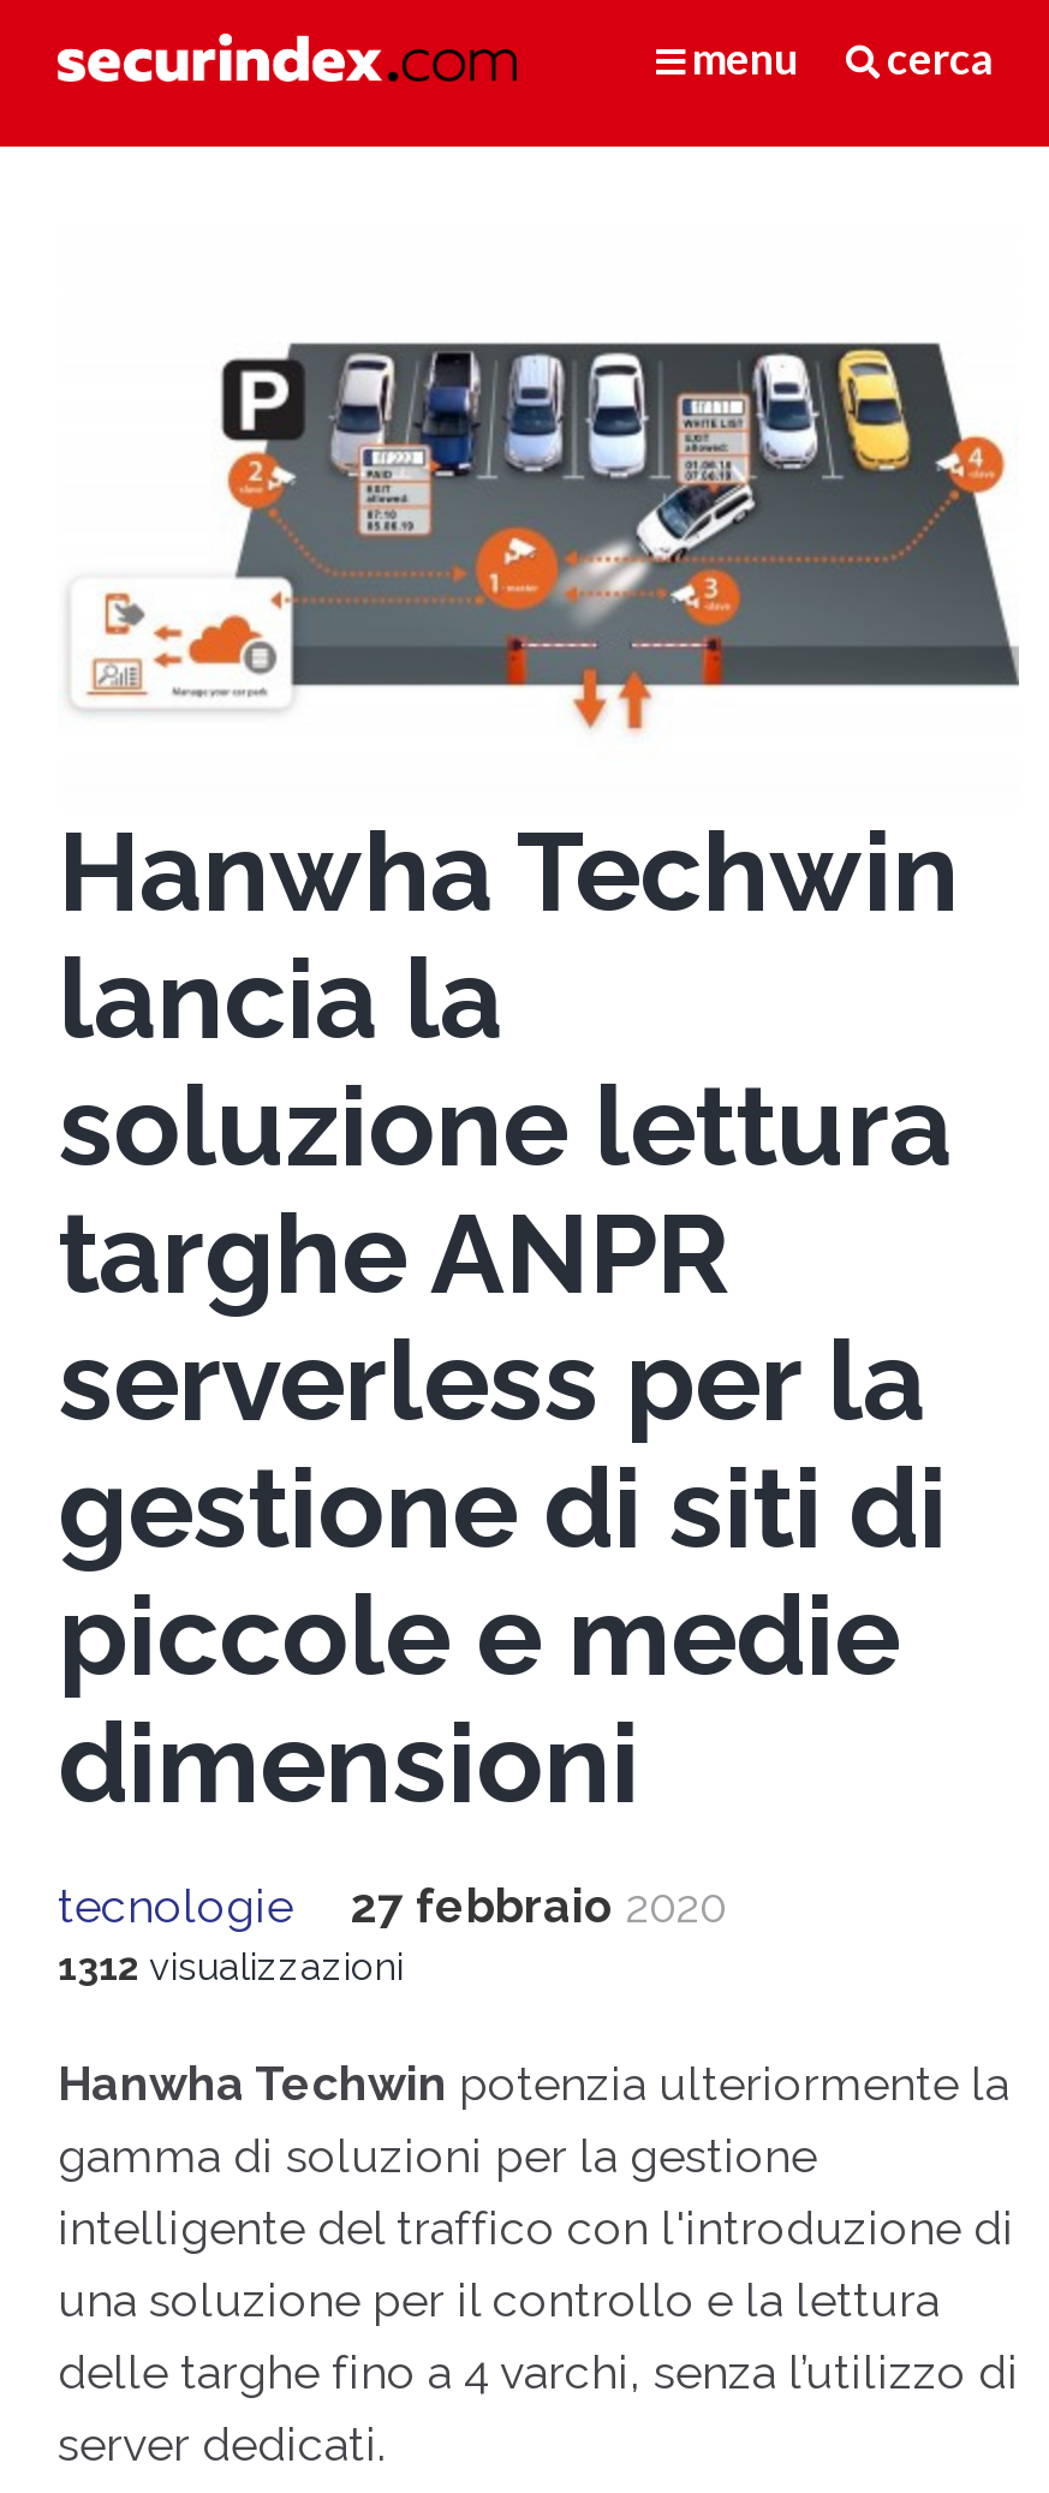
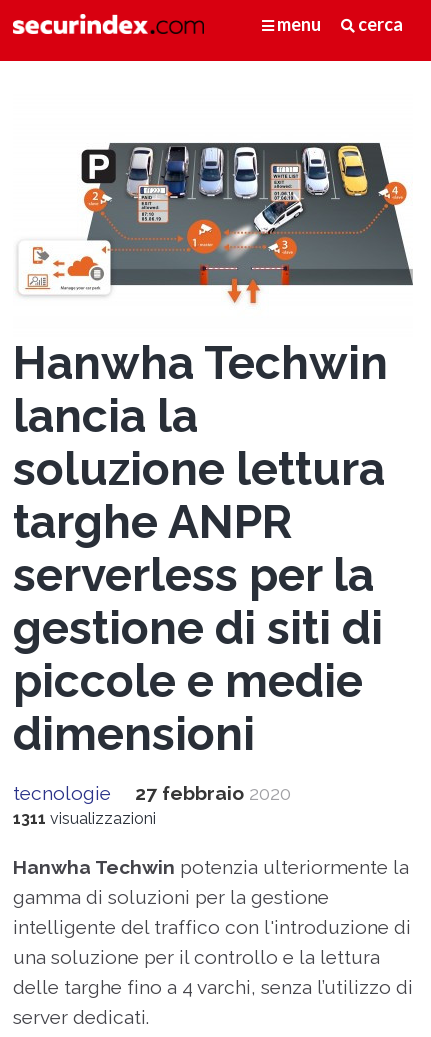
- 1312 visualizzazioni
+ 1311 visualizzazioni
